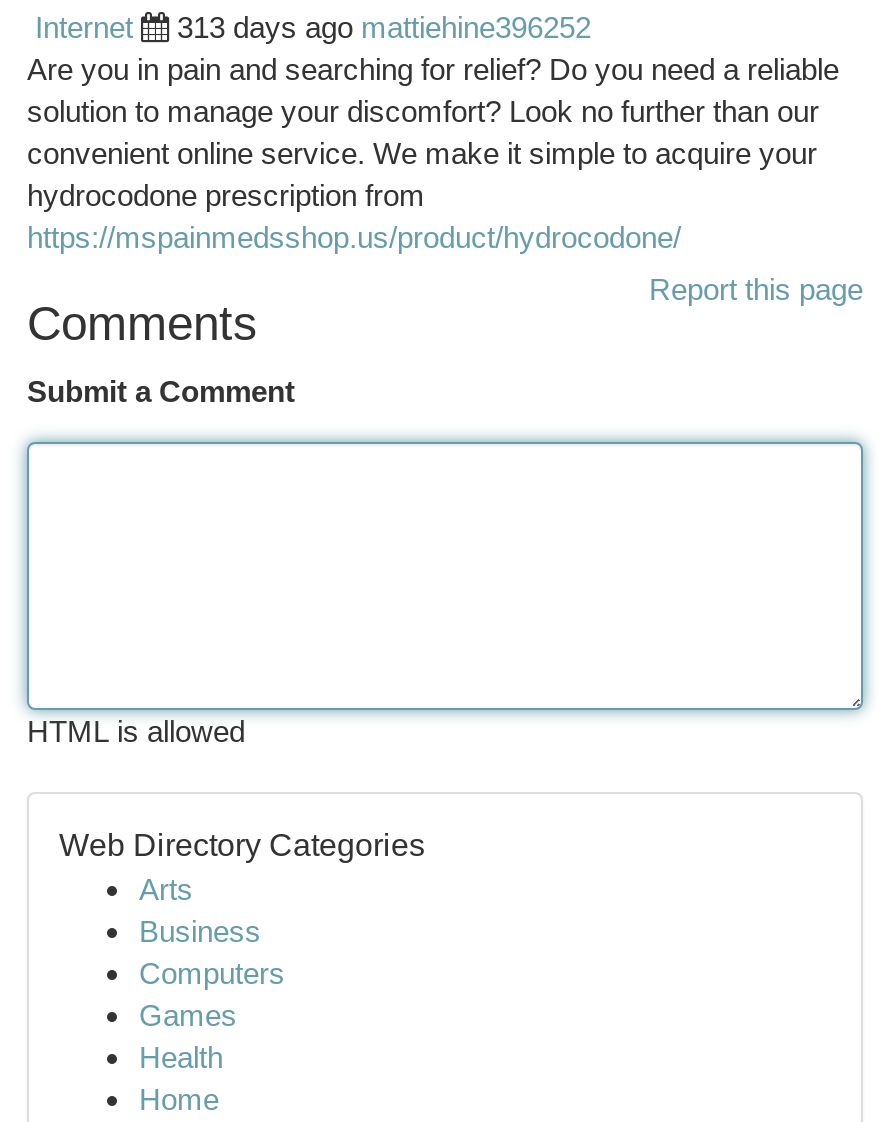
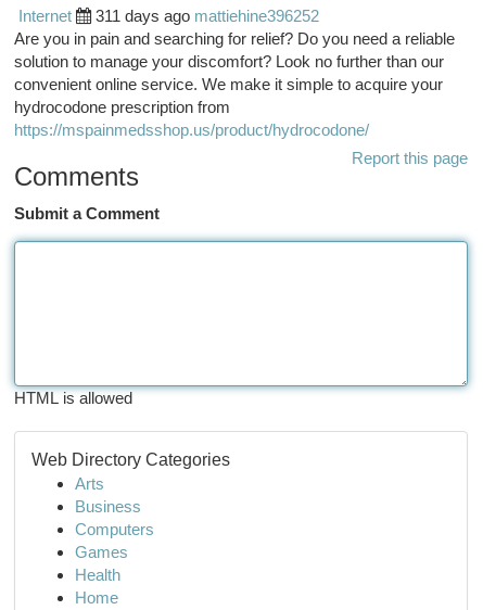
- 313 days ago mattiehine396252
+ 311 days ago mattiehine396252
